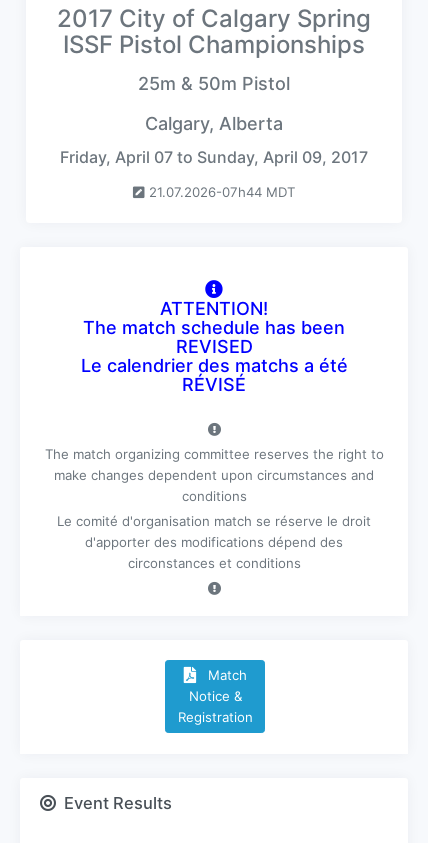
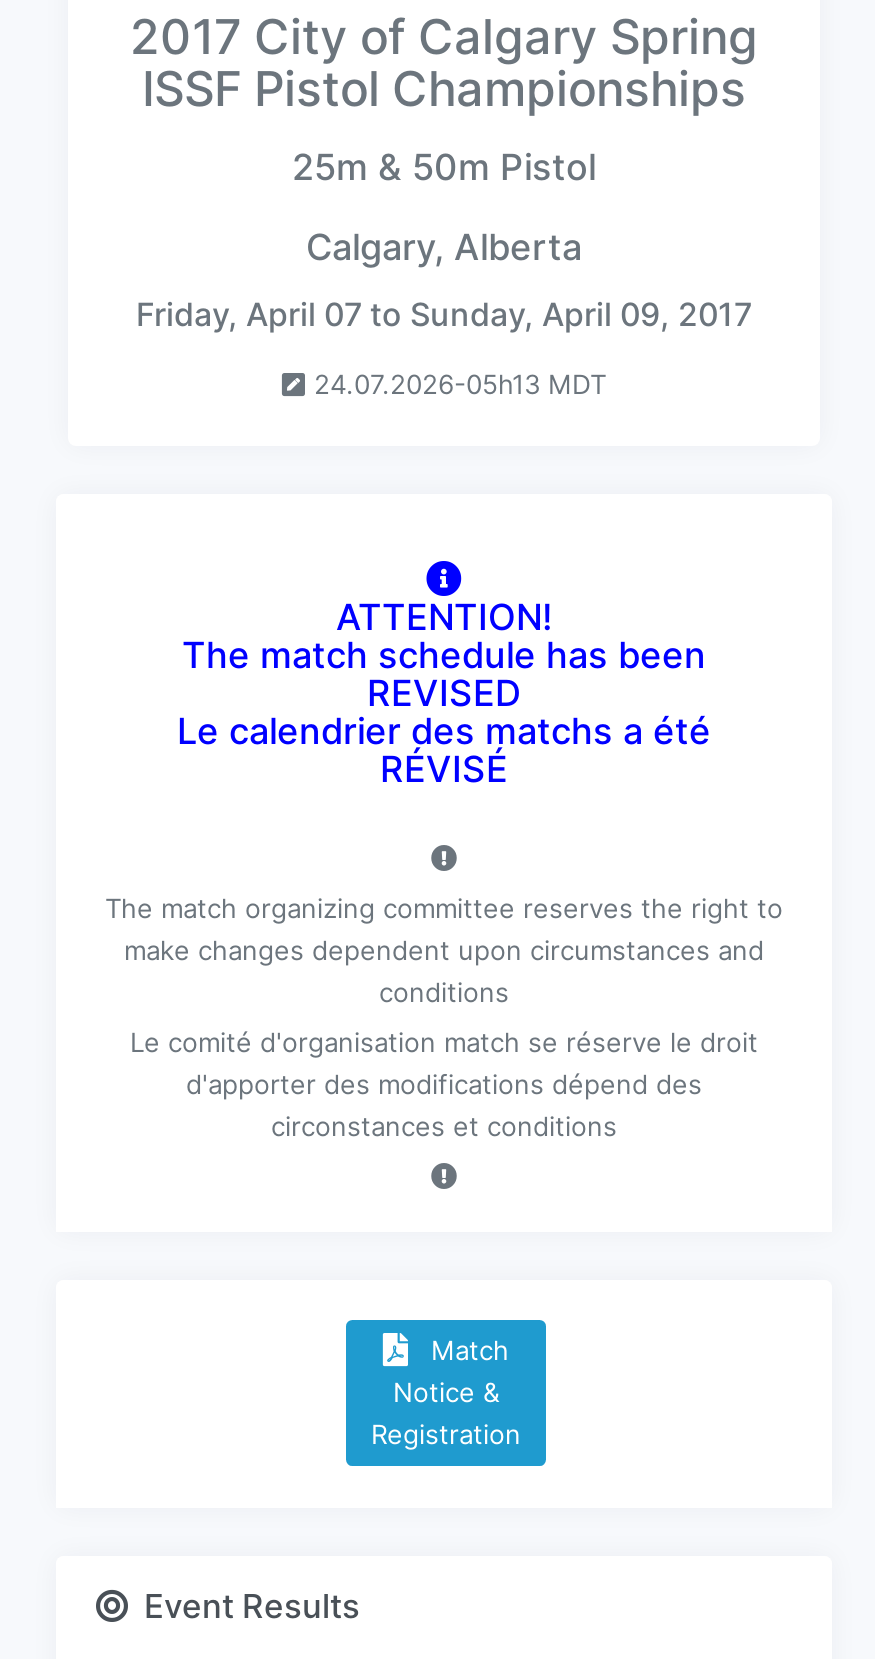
- 21.07.2026-07h44 MDT
+ 24.07.2026-05h13 MDT
